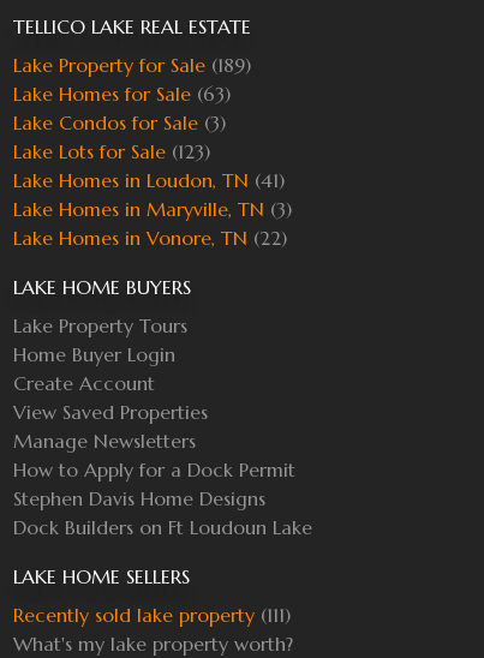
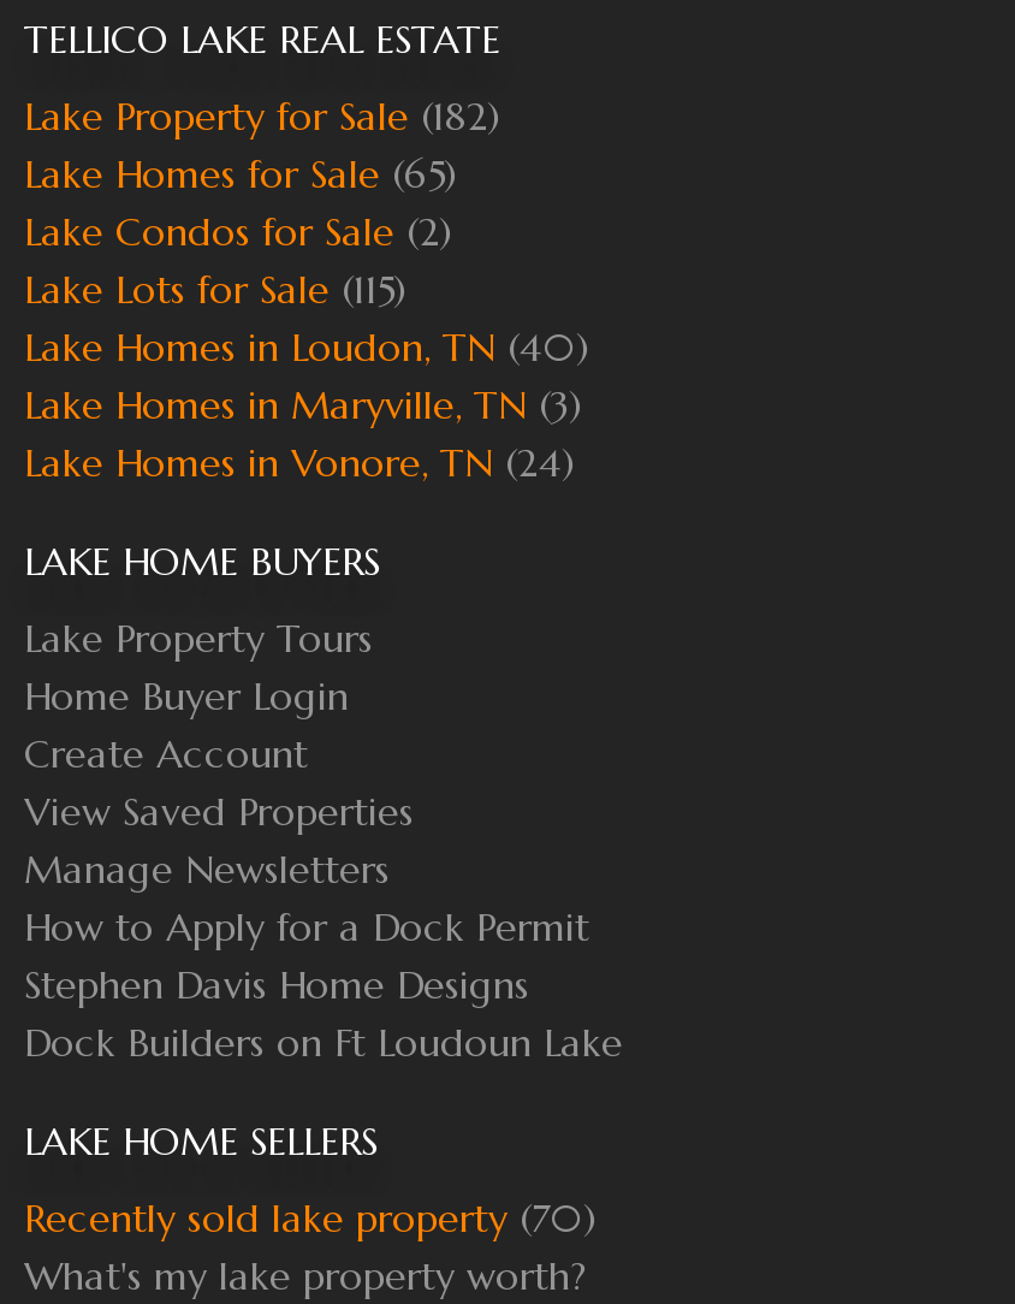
- Lake Property for Sale (189)
+ Lake Property for Sale (182)

- Lake Homes for Sale (63)
+ Lake Homes for Sale (65)

- Lake Condos for Sale (3)
+ Lake Condos for Sale (2)

- Lake Lots for Sale (123)
+ Lake Lots for Sale (115)

- Lake Homes in Loudon, TN (41)
+ Lake Homes in Loudon, TN (40)

- Lake Homes in Vonore, TN (22)
+ Lake Homes in Vonore, TN (24)

- Recently sold lake property (111)
+ Recently sold lake property (70)
